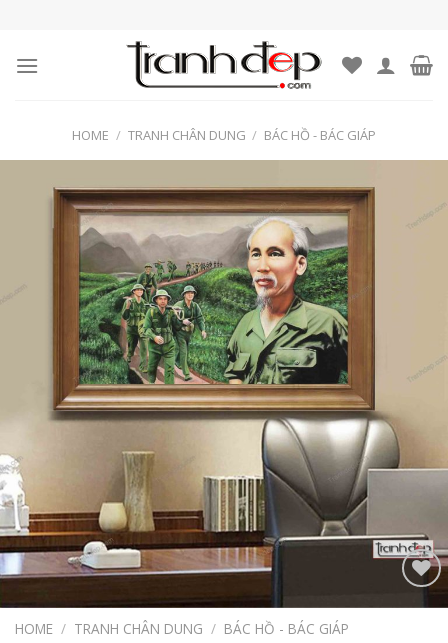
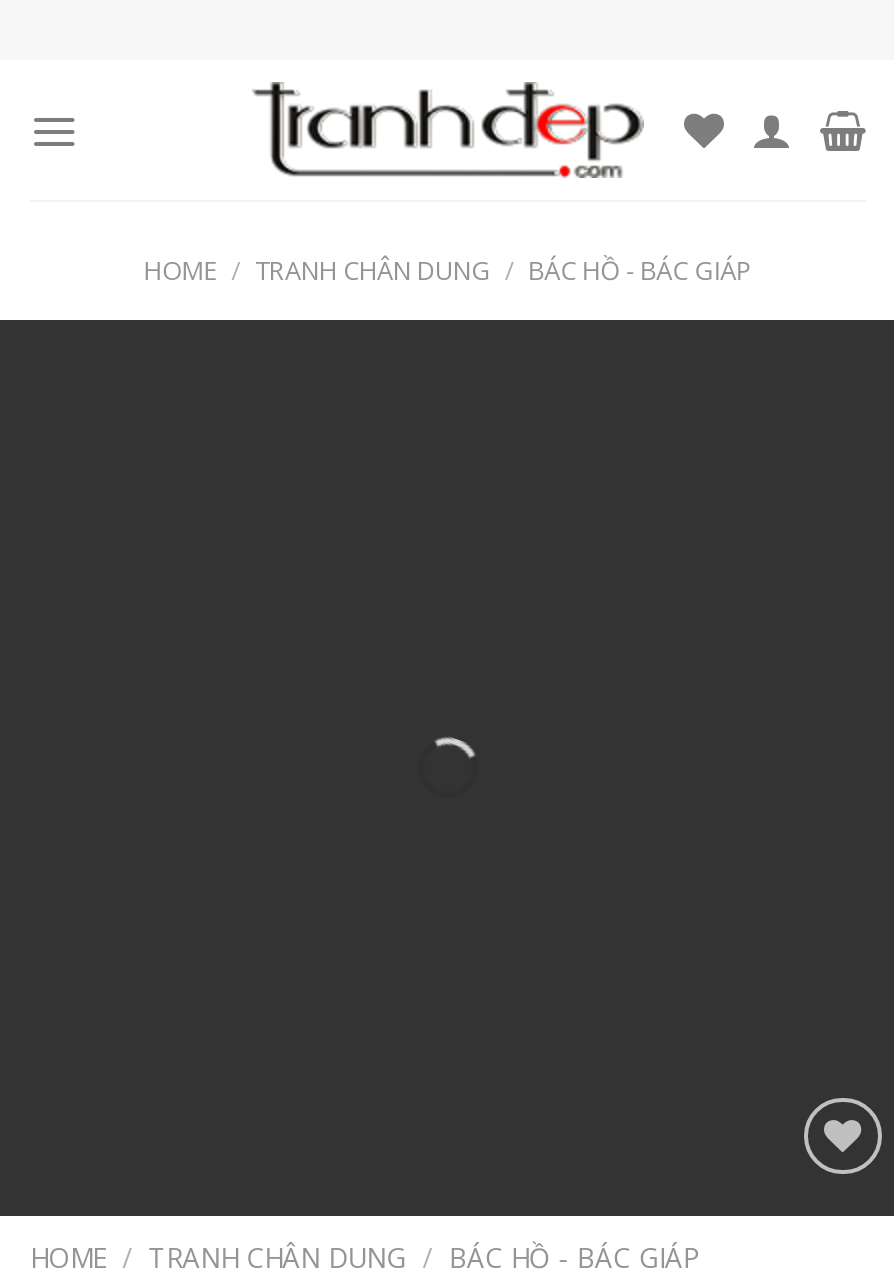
- [image]
